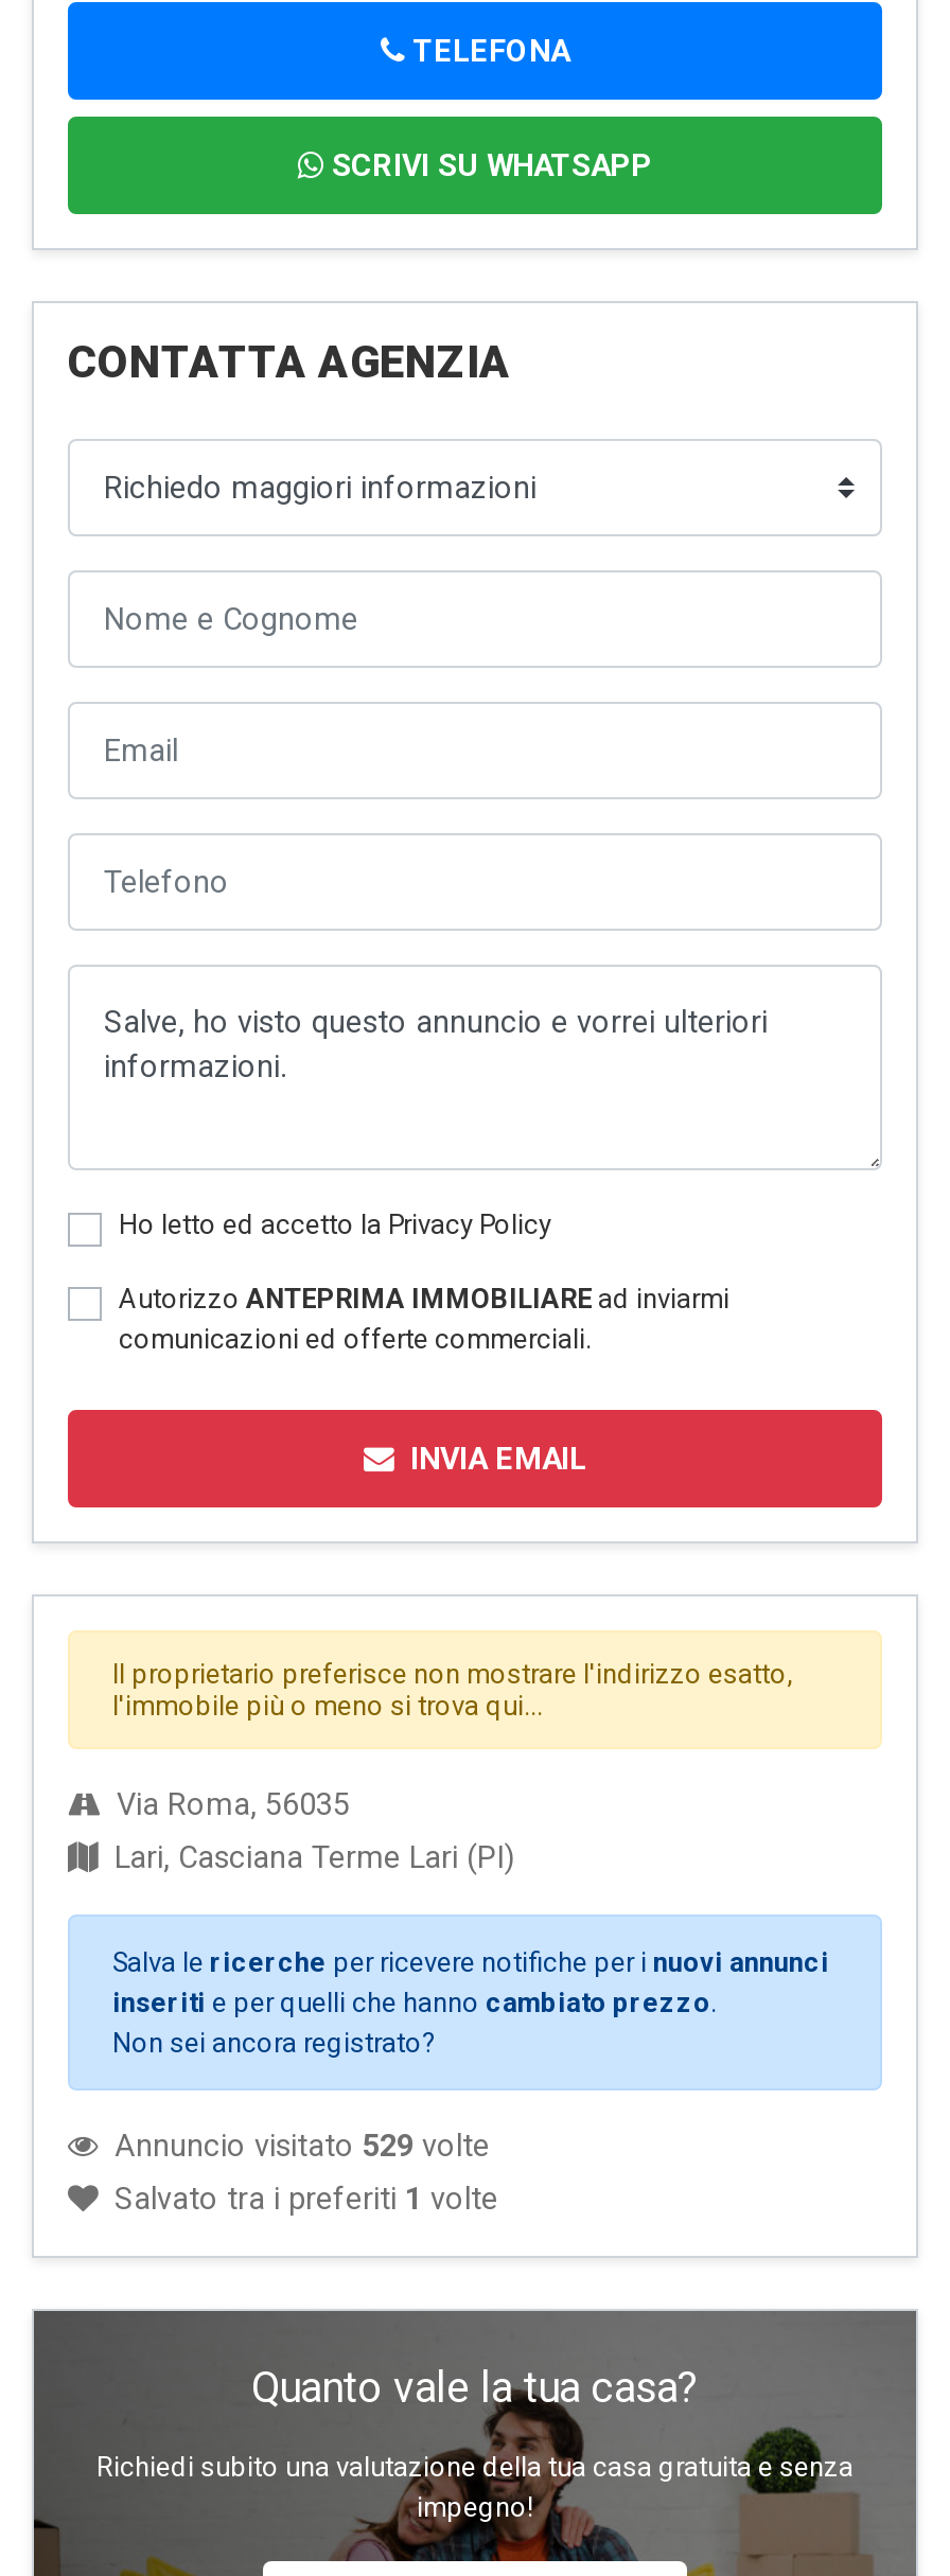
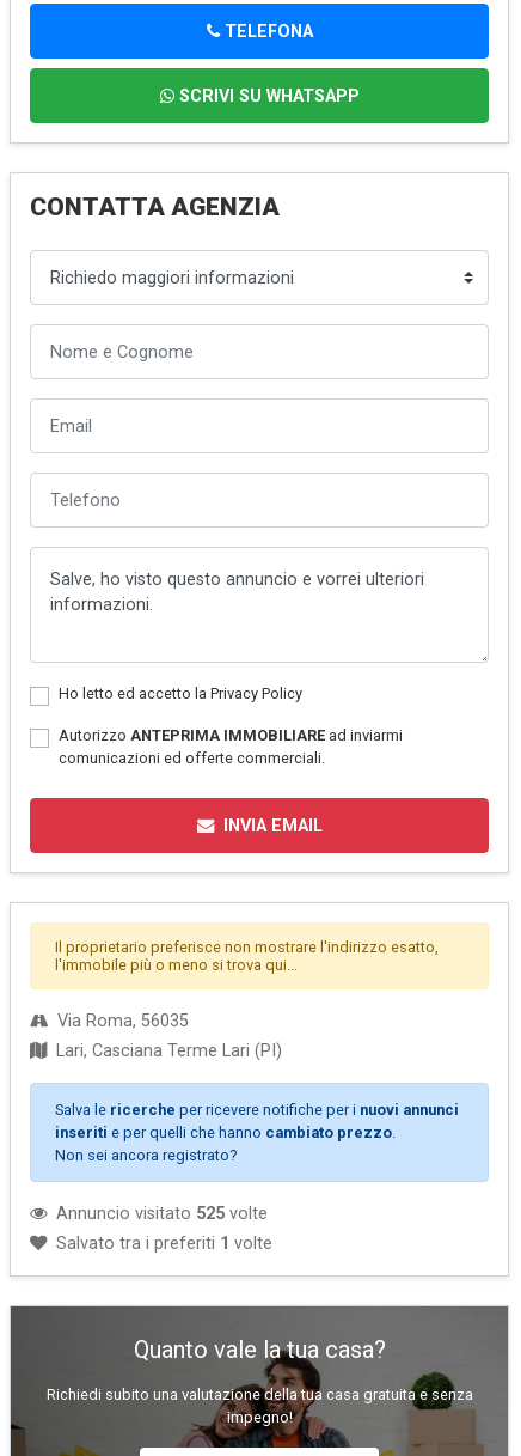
- Annuncio visitato 529 volte
+ Annuncio visitato 525 volte
